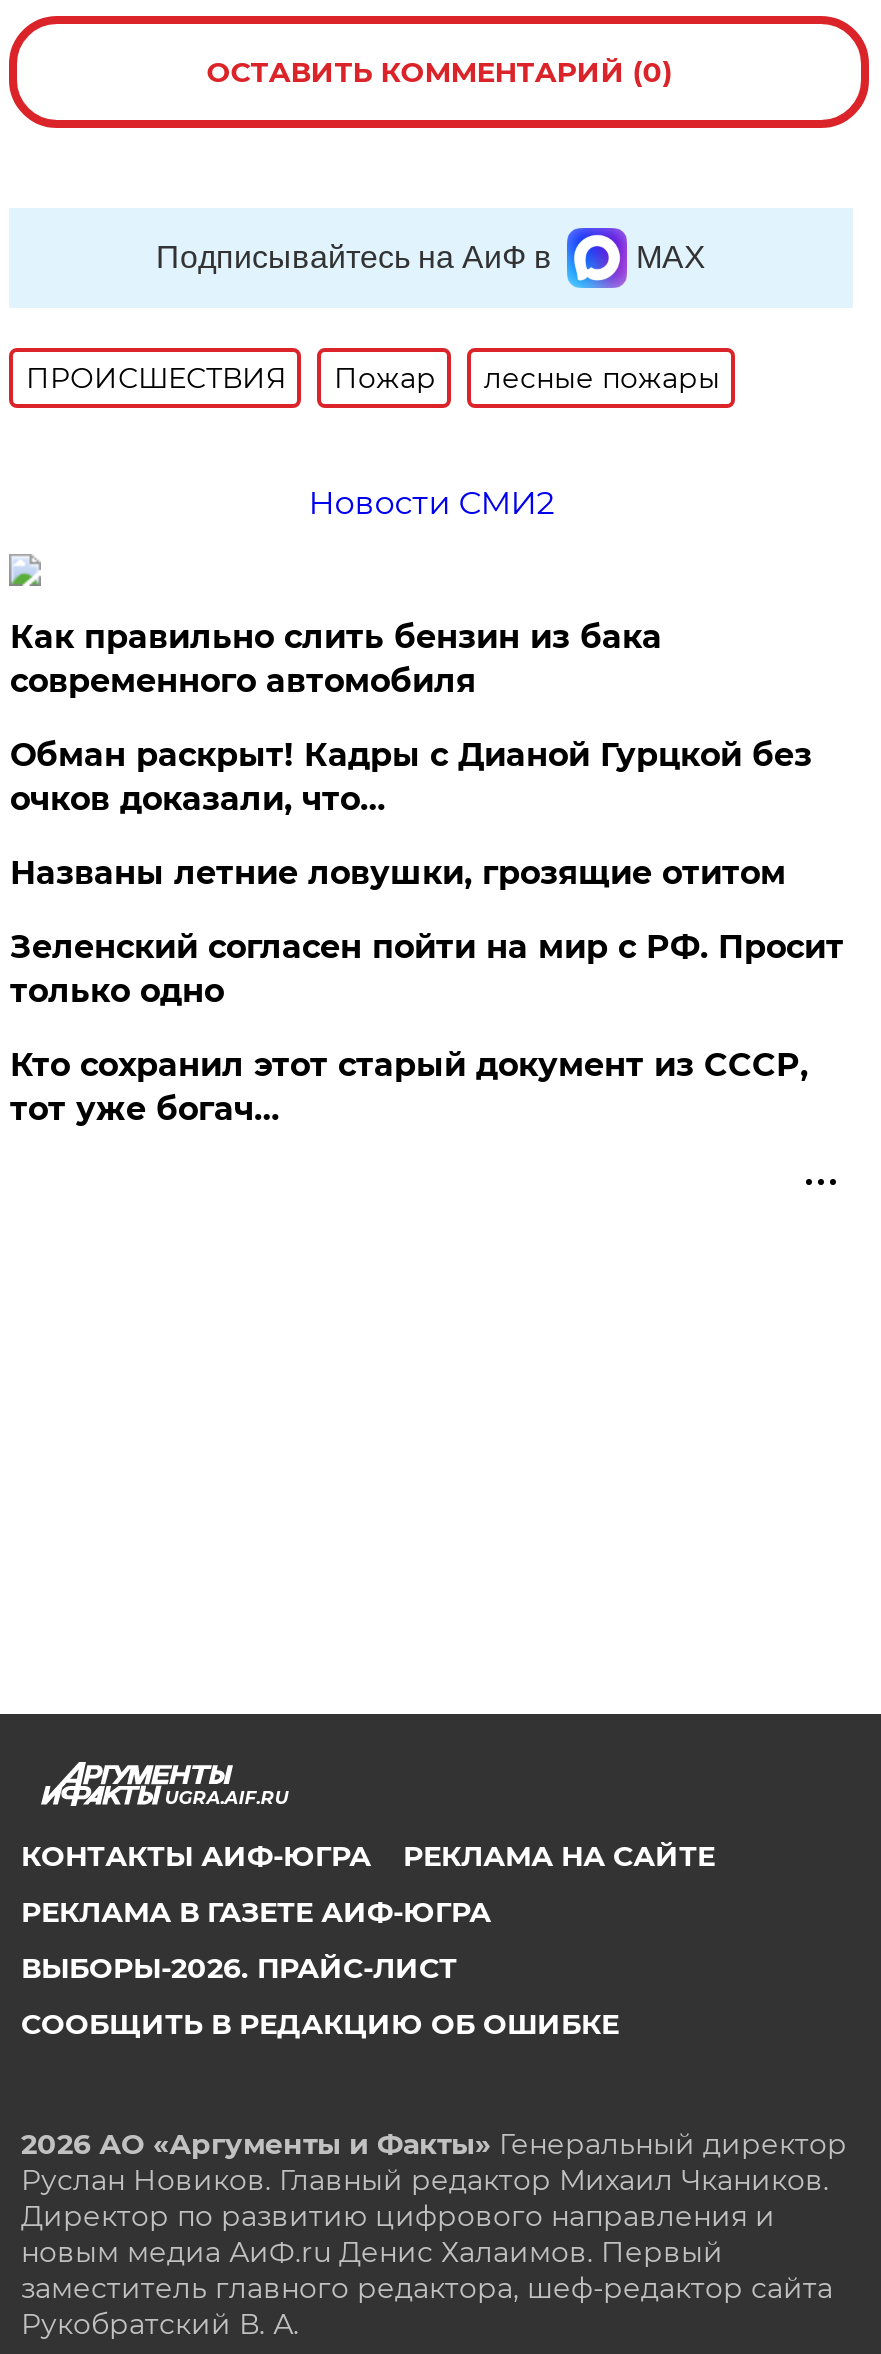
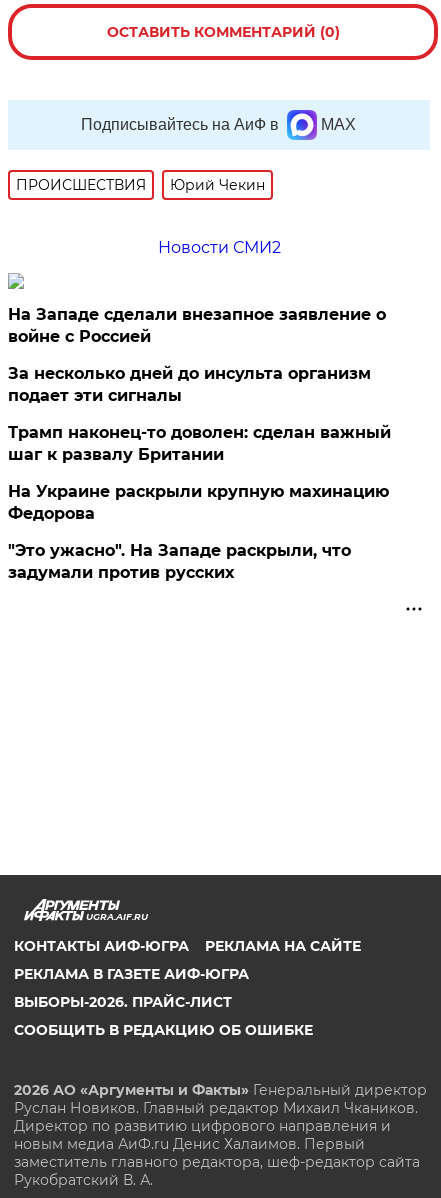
- Пожар
- лесные пожары
+ Юрий Чекин

- Как правильно слить бензин из бака
- современного автомобиля
+ На Западе сделали внезапное заявление о
+ войне с Россией

- Обман раскрыт! Кадры с Дианой Гурцкой без
- очков доказали, что…
+ За несколько дней до инсульта организм
+ подает эти сигналы

- Названы летние ловушки, грозящие отитом
+ Трамп наконец-то доволен: сделан важный
+ шаг к развалу Британии

- Зеленский согласен пойти на мир с РФ. Просит
- только одно
+ На Украине раскрыли крупную махинацию
+ Федорова

- Кто сохранил этот старый документ из СССР,
- тот уже богач…
+ "Это ужасно". На Западе раскрыли, что
+ задумали против русских
